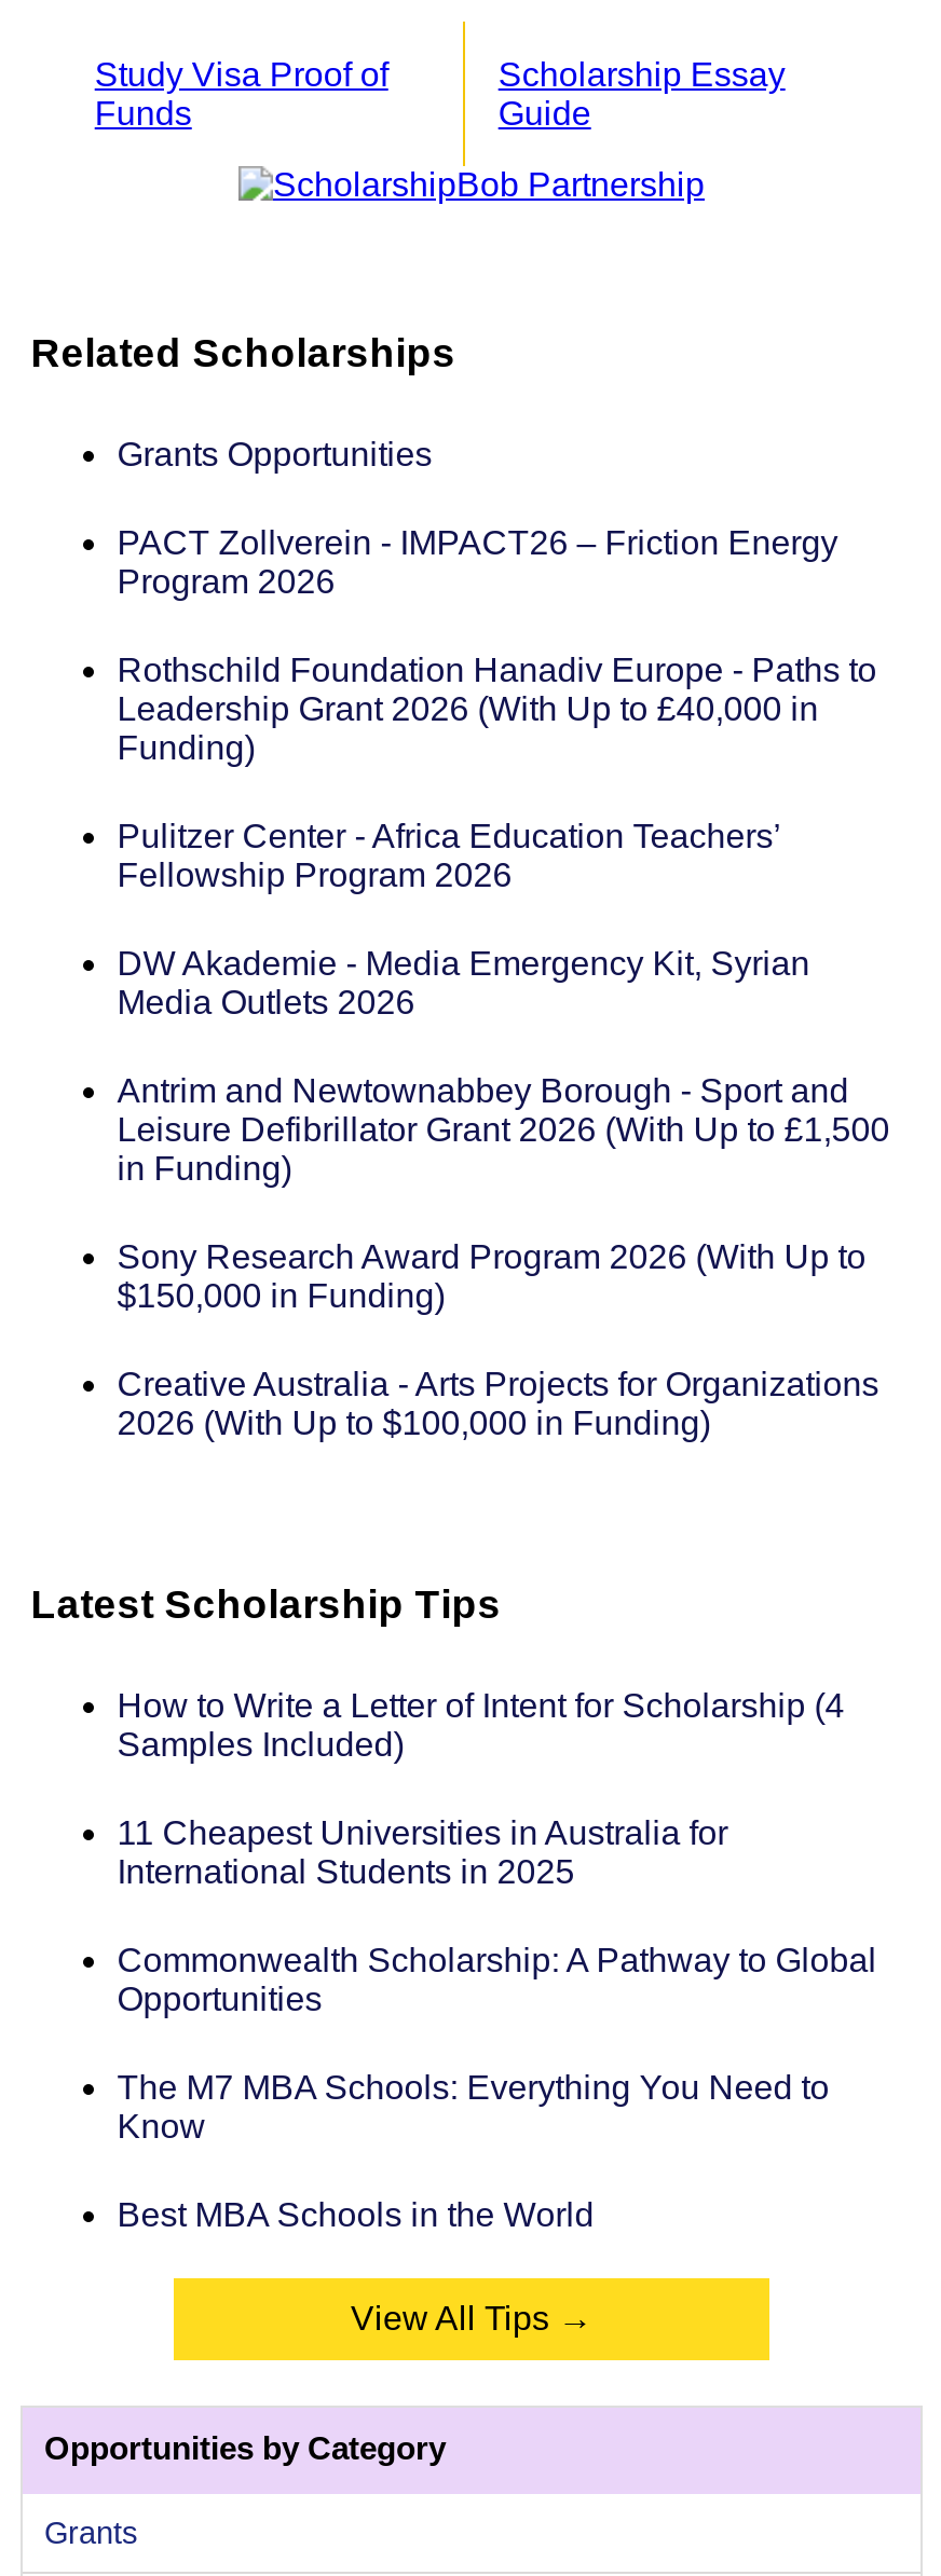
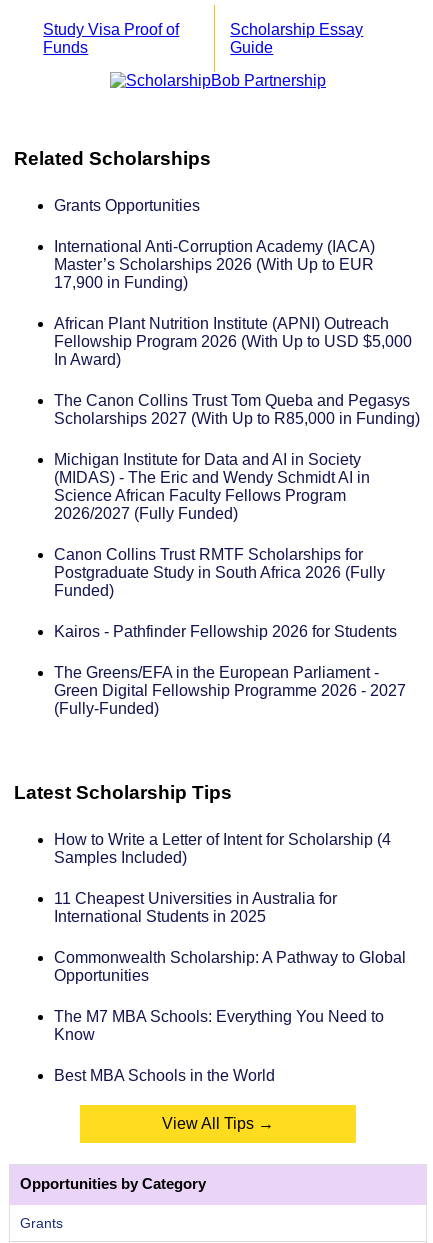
- PACT Zollverein - IMPACT26 – Friction Energy
- Program 2026
+ International Anti-Corruption Academy (IACA)
+ Master’s Scholarships 2026 (With Up to EUR
+ 17,900 in Funding)

- Rothschild Foundation Hanadiv Europe - Paths to
- Leadership Grant 2026 (With Up to £40,000 in
- Funding)
+ African Plant Nutrition Institute (APNI) Outreach
+ Fellowship Program 2026 (With Up to USD $5,000
+ In Award)

- Pulitzer Center - Africa Education Teachers’
- Fellowship Program 2026
+ The Canon Collins Trust Tom Queba and Pegasys
+ Scholarships 2027 (With Up to R85,000 in Funding)

- DW Akademie - Media Emergency Kit, Syrian
- Media Outlets 2026
+ Michigan Institute for Data and AI in Society
+ (MIDAS) - The Eric and Wendy Schmidt AI in
+ Science African Faculty Fellows Program
+ 2026/2027 (Fully Funded)

- Antrim and Newtownabbey Borough - Sport and
- Leisure Defibrillator Grant 2026 (With Up to £1,500
- in Funding)
+ Canon Collins Trust RMTF Scholarships for
+ Postgraduate Study in South Africa 2026 (Fully
+ Funded)

- Sony Research Award Program 2026 (With Up to
- $150,000 in Funding)
+ Kairos - Pathfinder Fellowship 2026 for Students

- Creative Australia - Arts Projects for Organizations
- 2026 (With Up to $100,000 in Funding)
+ The Greens/EFA in the European Parliament -
+ Green Digital Fellowship Programme 2026 - 2027
+ (Fully-Funded)
